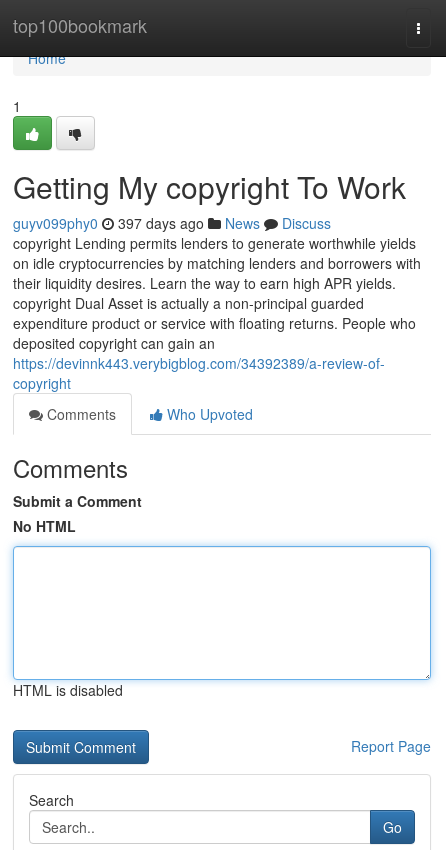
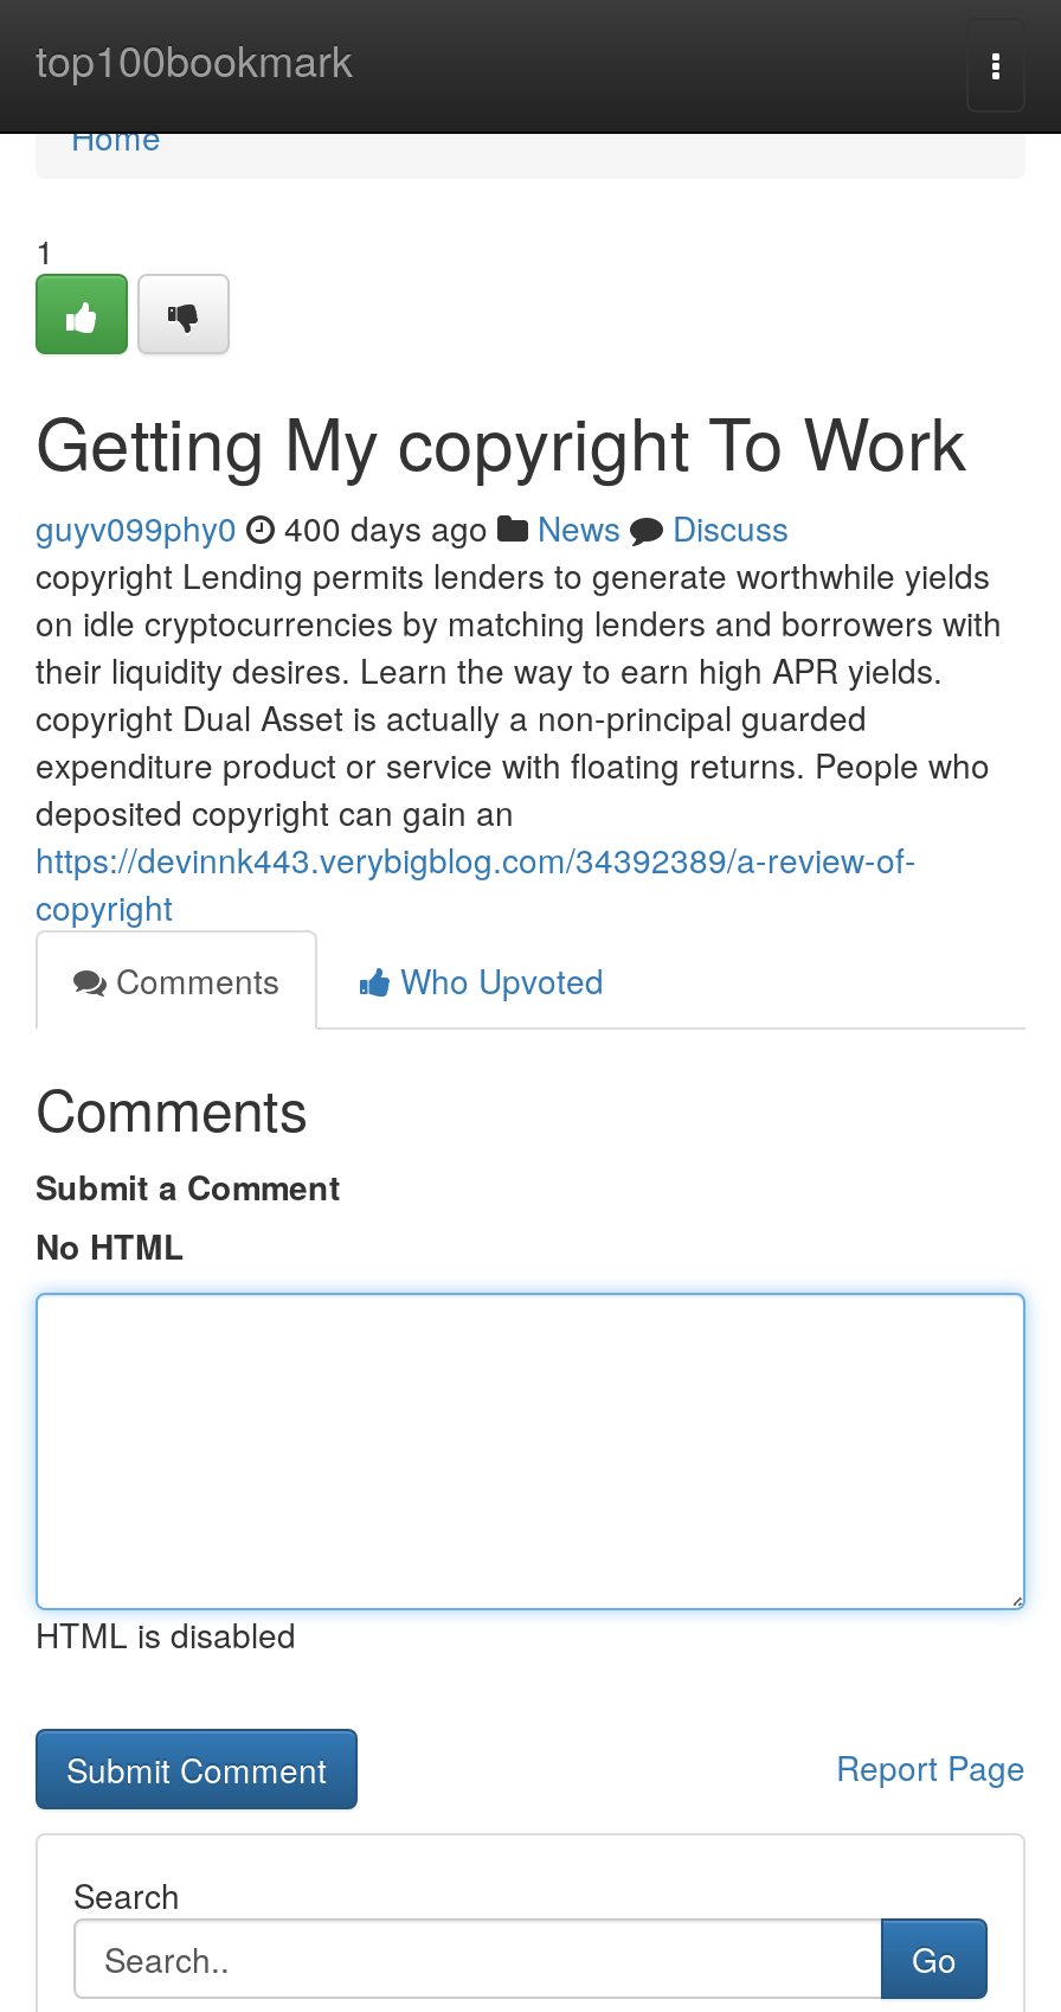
- guyv099phy0 397 days ago News Discuss
+ guyv099phy0 400 days ago News Discuss
